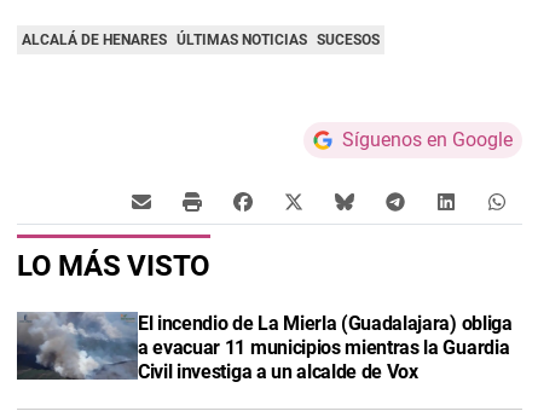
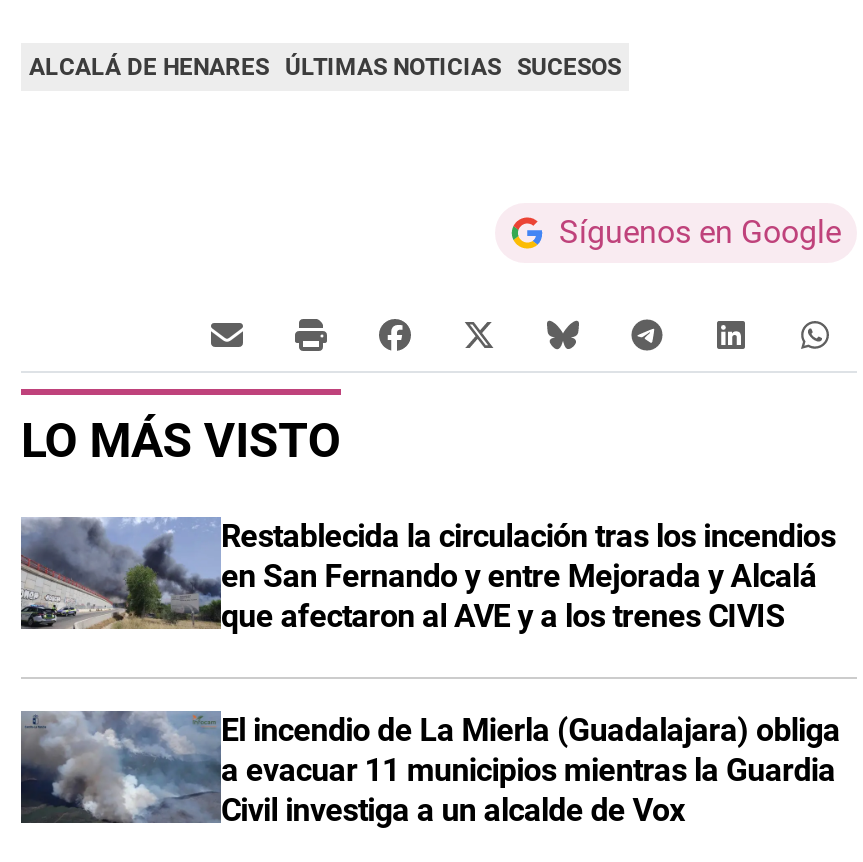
+ [image]
+ Restablecida la circulación tras los incendios
+ en San Fernando y entre Mejorada y Alcalá
+ que afectaron al AVE y a los trenes CIVIS
